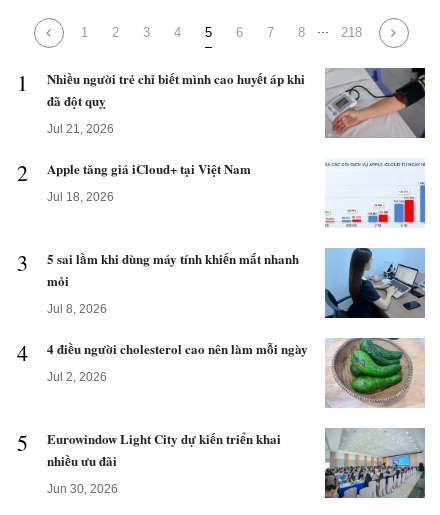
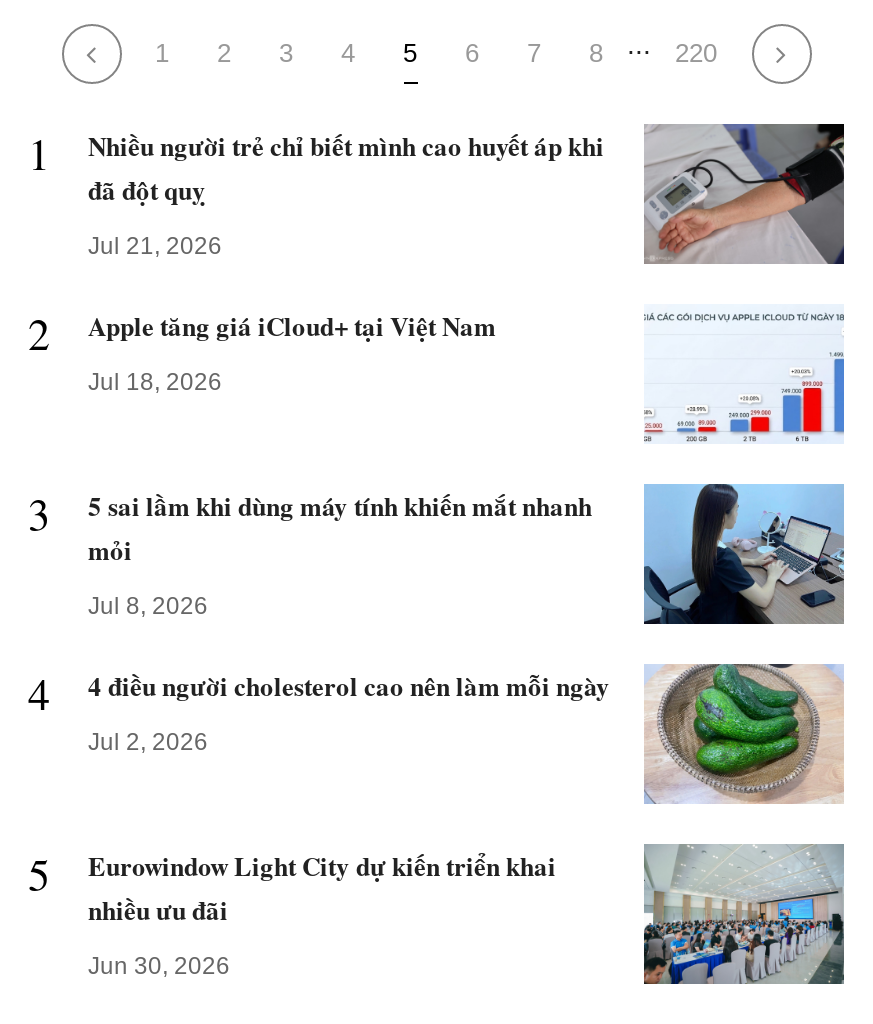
- 218
+ 220
